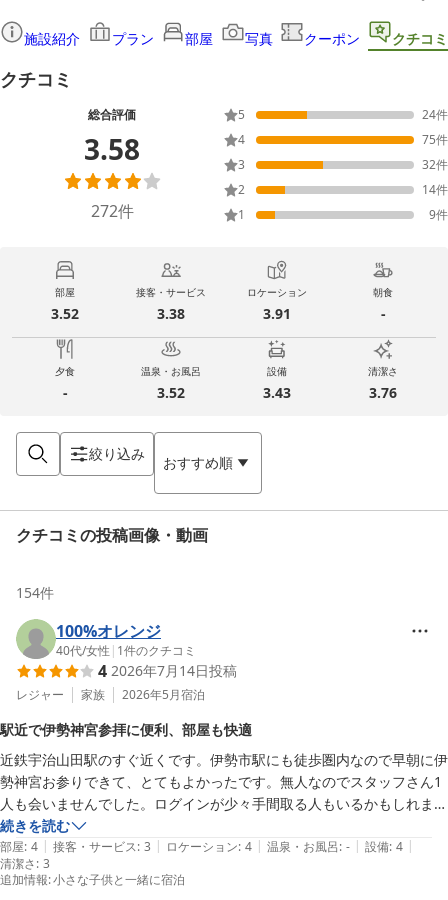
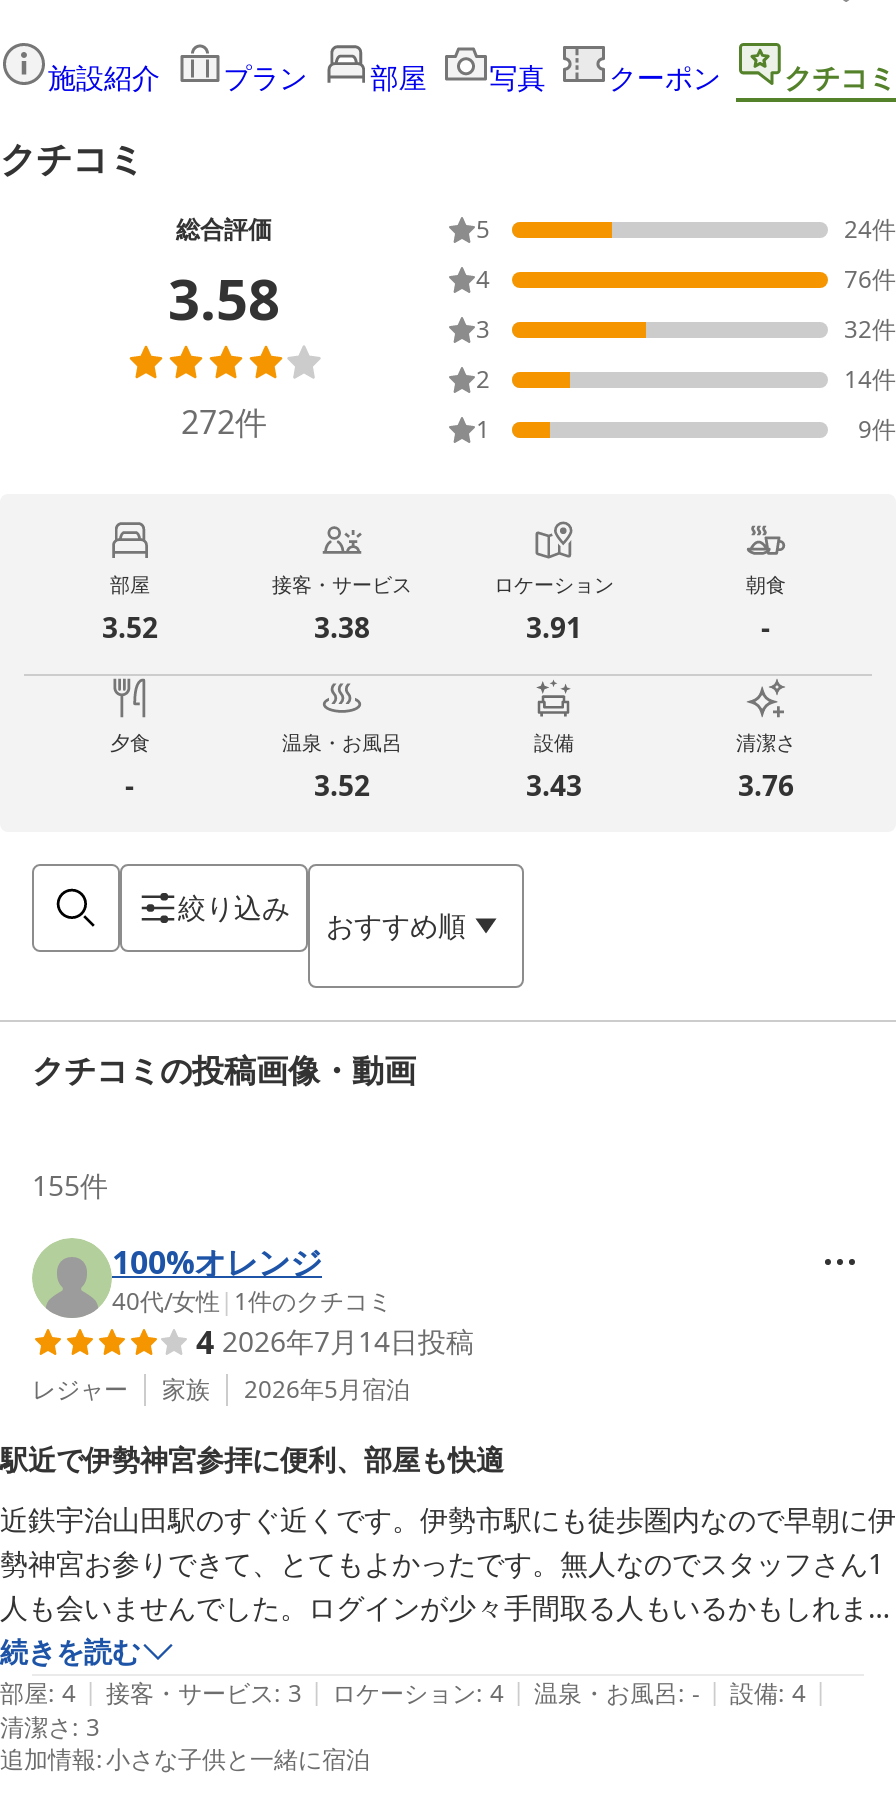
- 75件
+ 76件

- 154件
+ 155件
